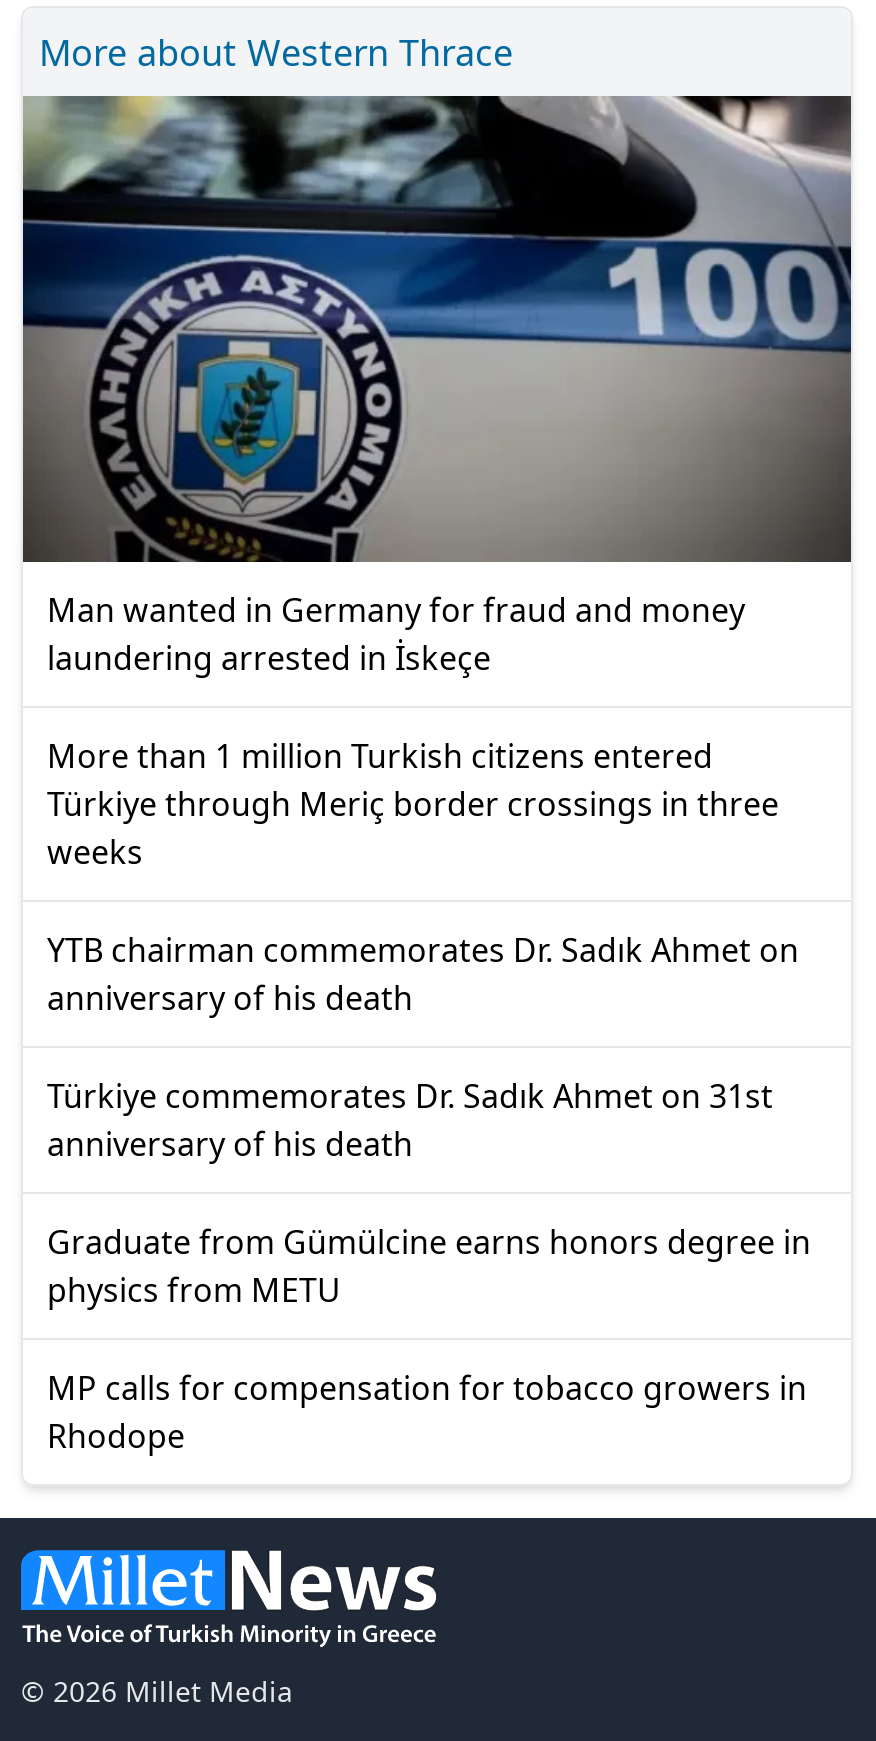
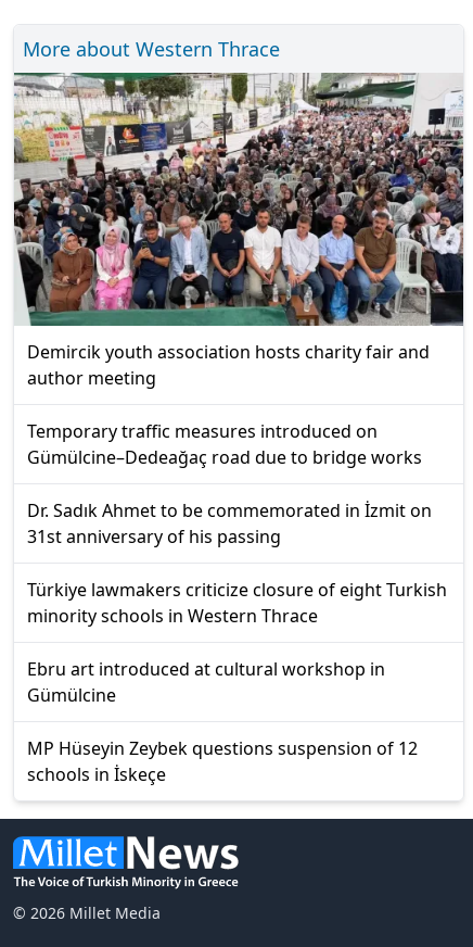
- [image]
- Man wanted in Germany for fraud and money
- laundering arrested in İskeçe
+ [image]
+ Demircik youth association hosts charity fair and
+ author meeting

- More than 1 million Turkish citizens entered
- Türkiye through Meriç border crossings in three
- weeks
+ Temporary traffic measures introduced on
+ Gümülcine–Dedeağaç road due to bridge works

- YTB chairman commemorates Dr. Sadık Ahmet on
- anniversary of his death
+ Dr. Sadık Ahmet to be commemorated in İzmit on
+ 31st anniversary of his passing

- Türkiye commemorates Dr. Sadık Ahmet on 31st
- anniversary of his death
+ Türkiye lawmakers criticize closure of eight Turkish
+ minority schools in Western Thrace

- Graduate from Gümülcine earns honors degree in
- physics from METU
+ Ebru art introduced at cultural workshop in
+ Gümülcine

- MP calls for compensation for tobacco growers in
- Rhodope
+ MP Hüseyin Zeybek questions suspension of 12
+ schools in İskeçe
